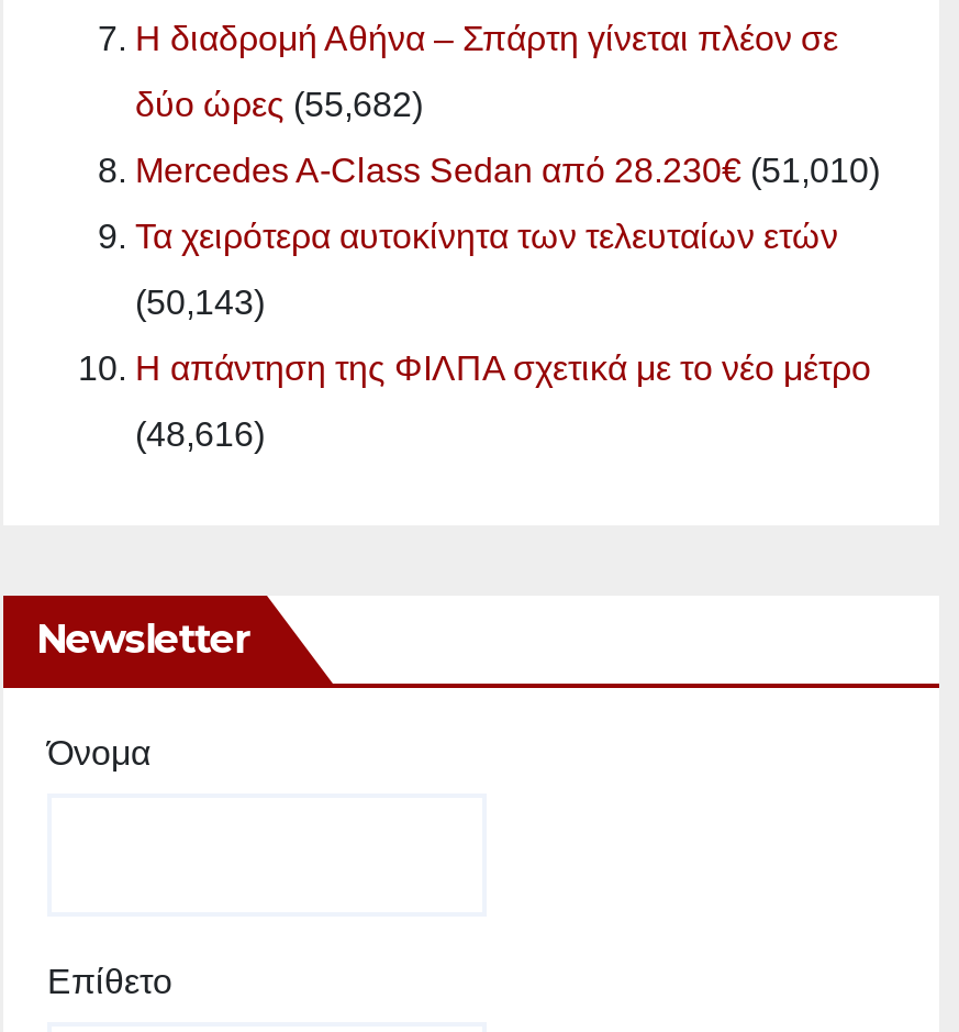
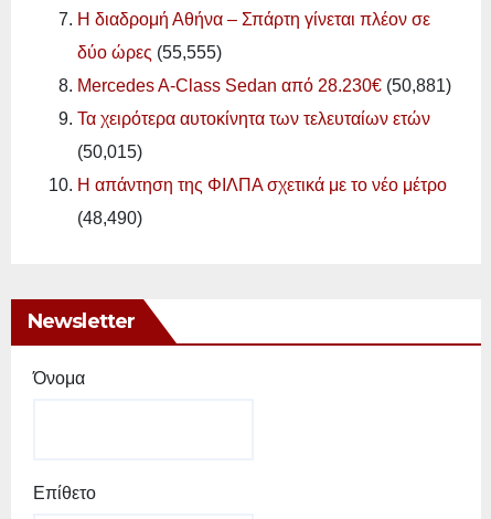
- δύο ώρες (55,682)
+ δύο ώρες (55,555)

- Mercedes A-Class Sedan από 28.230€ (51,010)
+ Mercedes A-Class Sedan από 28.230€ (50,881)

- (50,143)
+ (50,015)

- (48,616)
+ (48,490)
